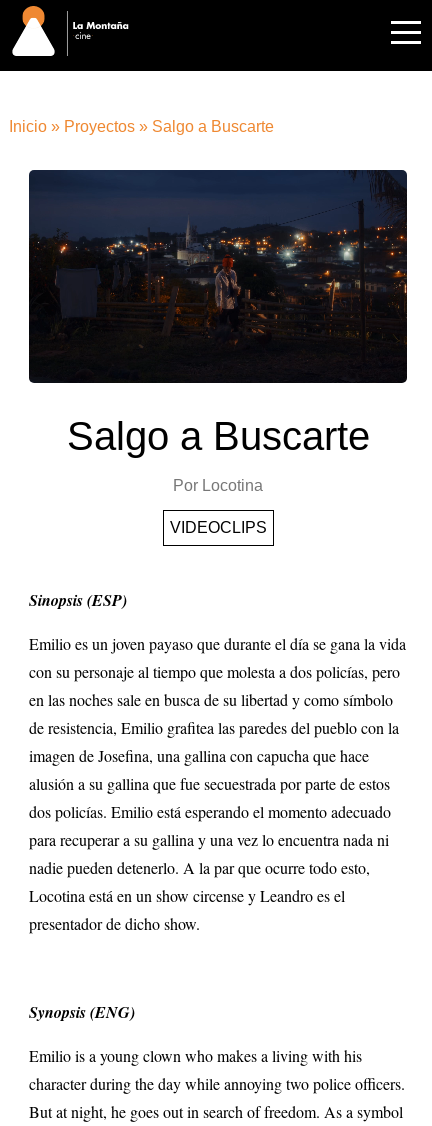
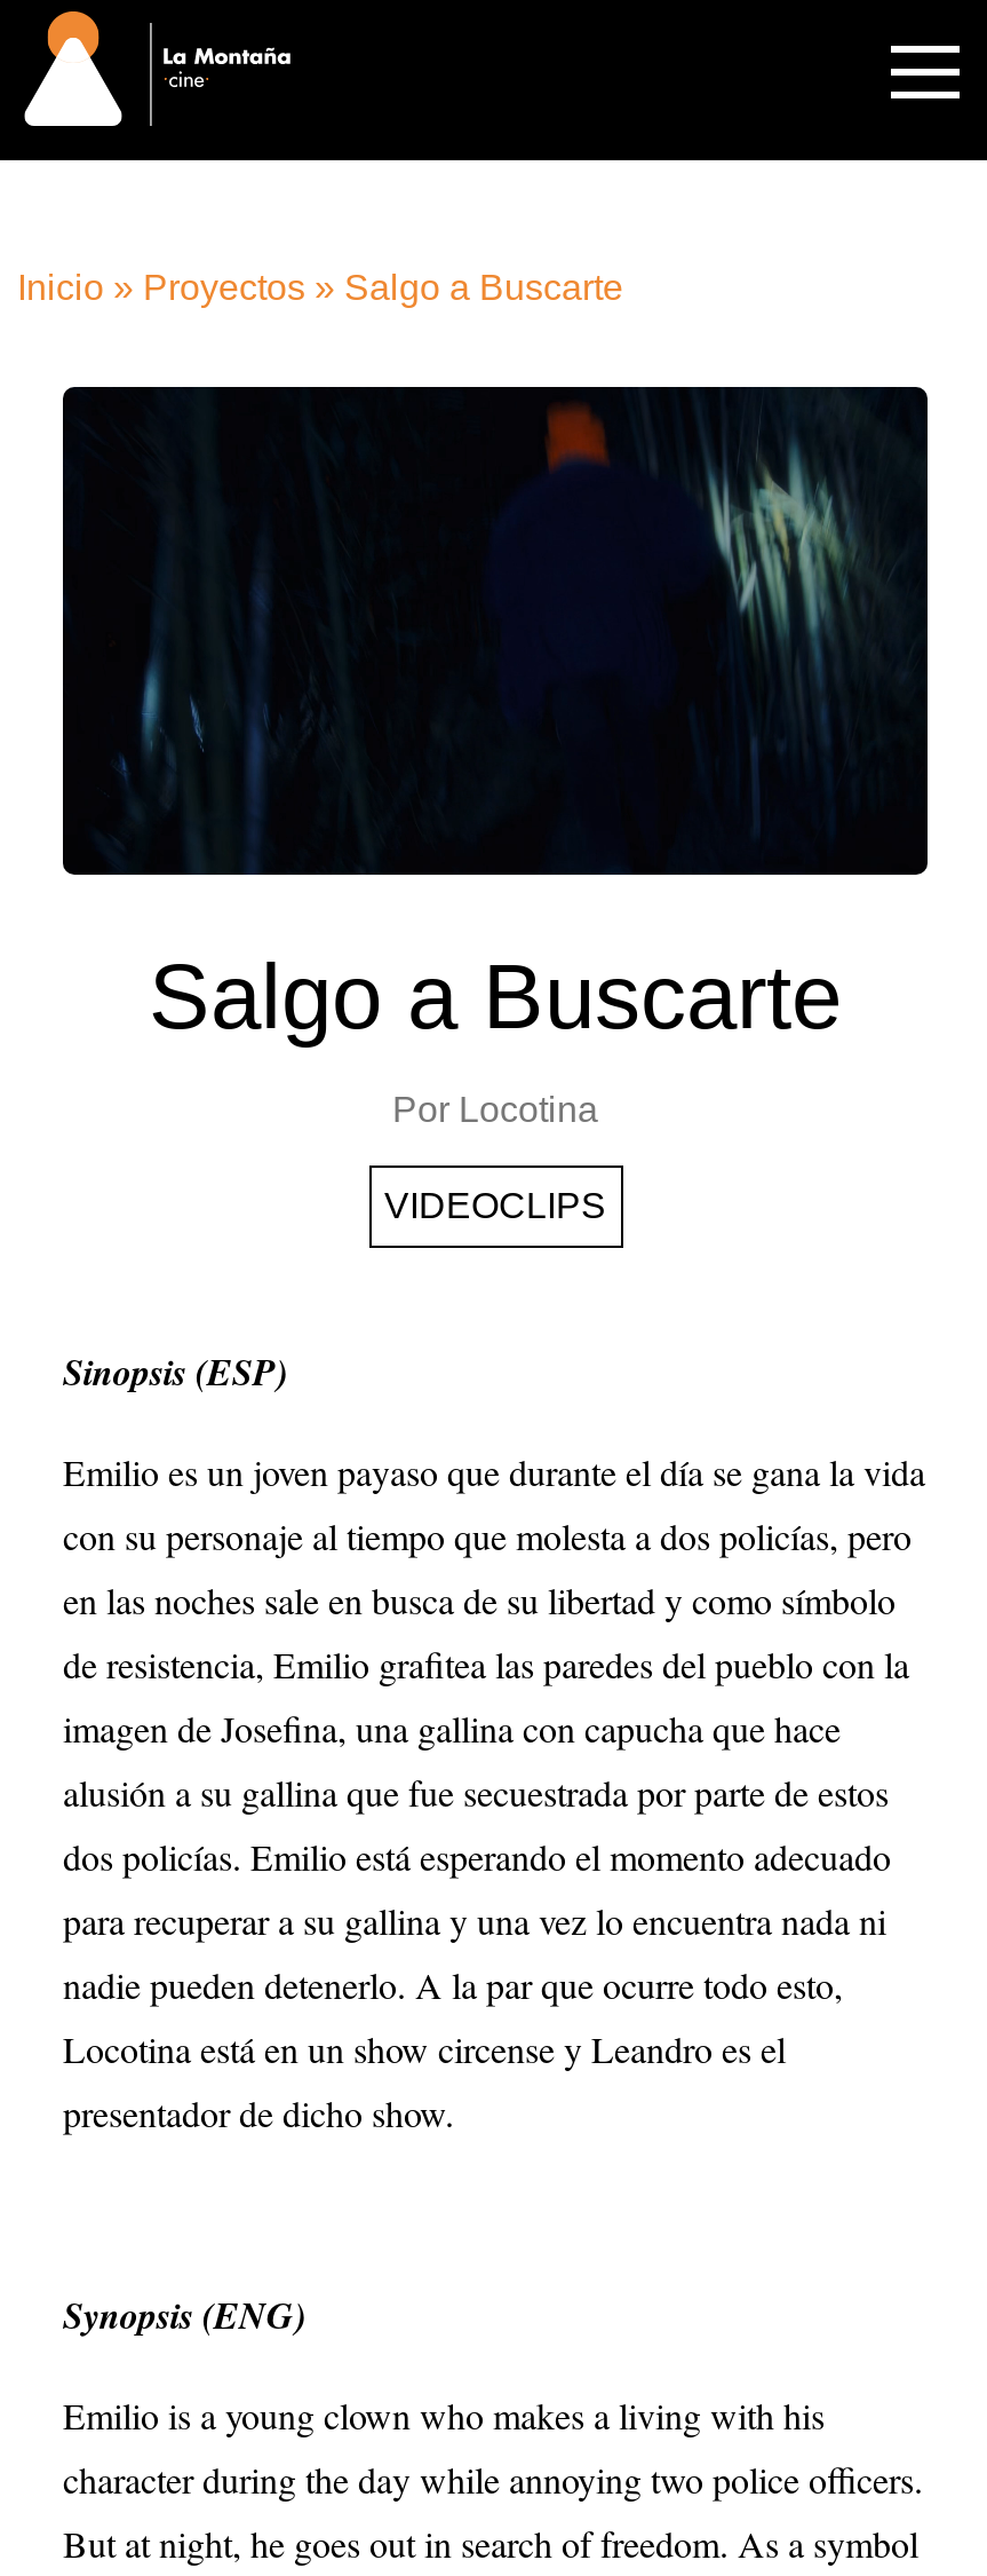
- [image]
+ [image]
